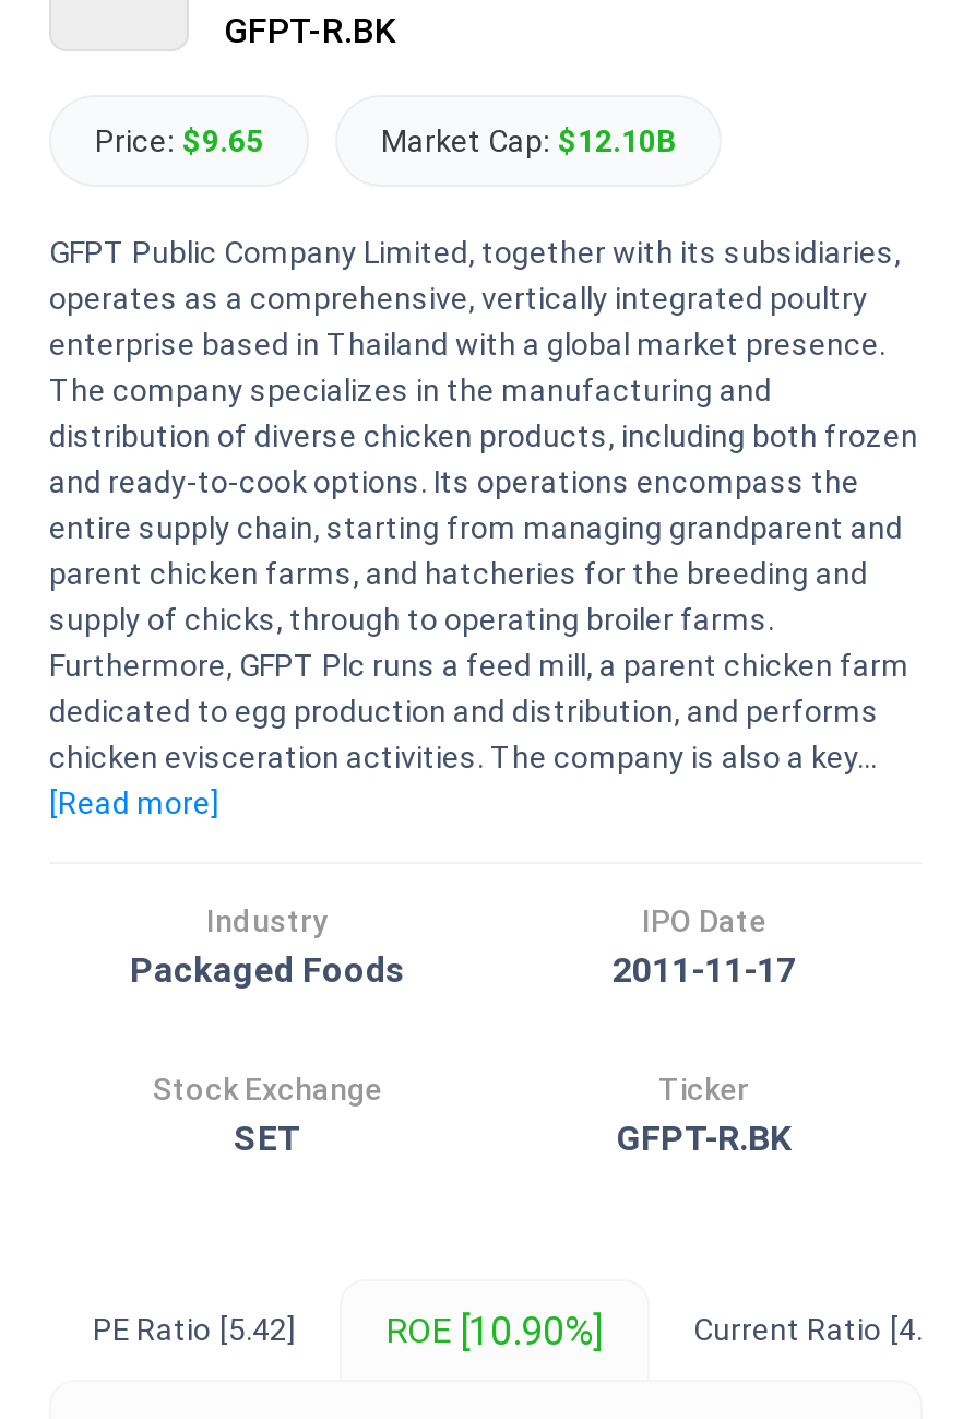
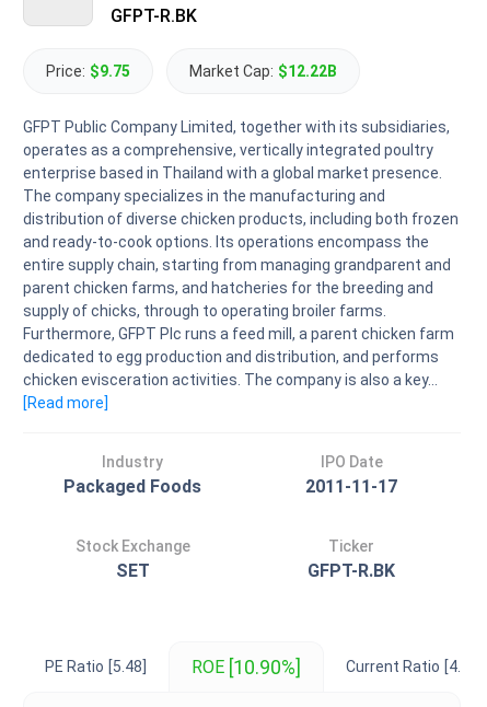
- Price: $9.65
+ Price: $9.75

- Market Cap: $12.10B
+ Market Cap: $12.22B

- PE Ratio [5.42]
+ PE Ratio [5.48]
